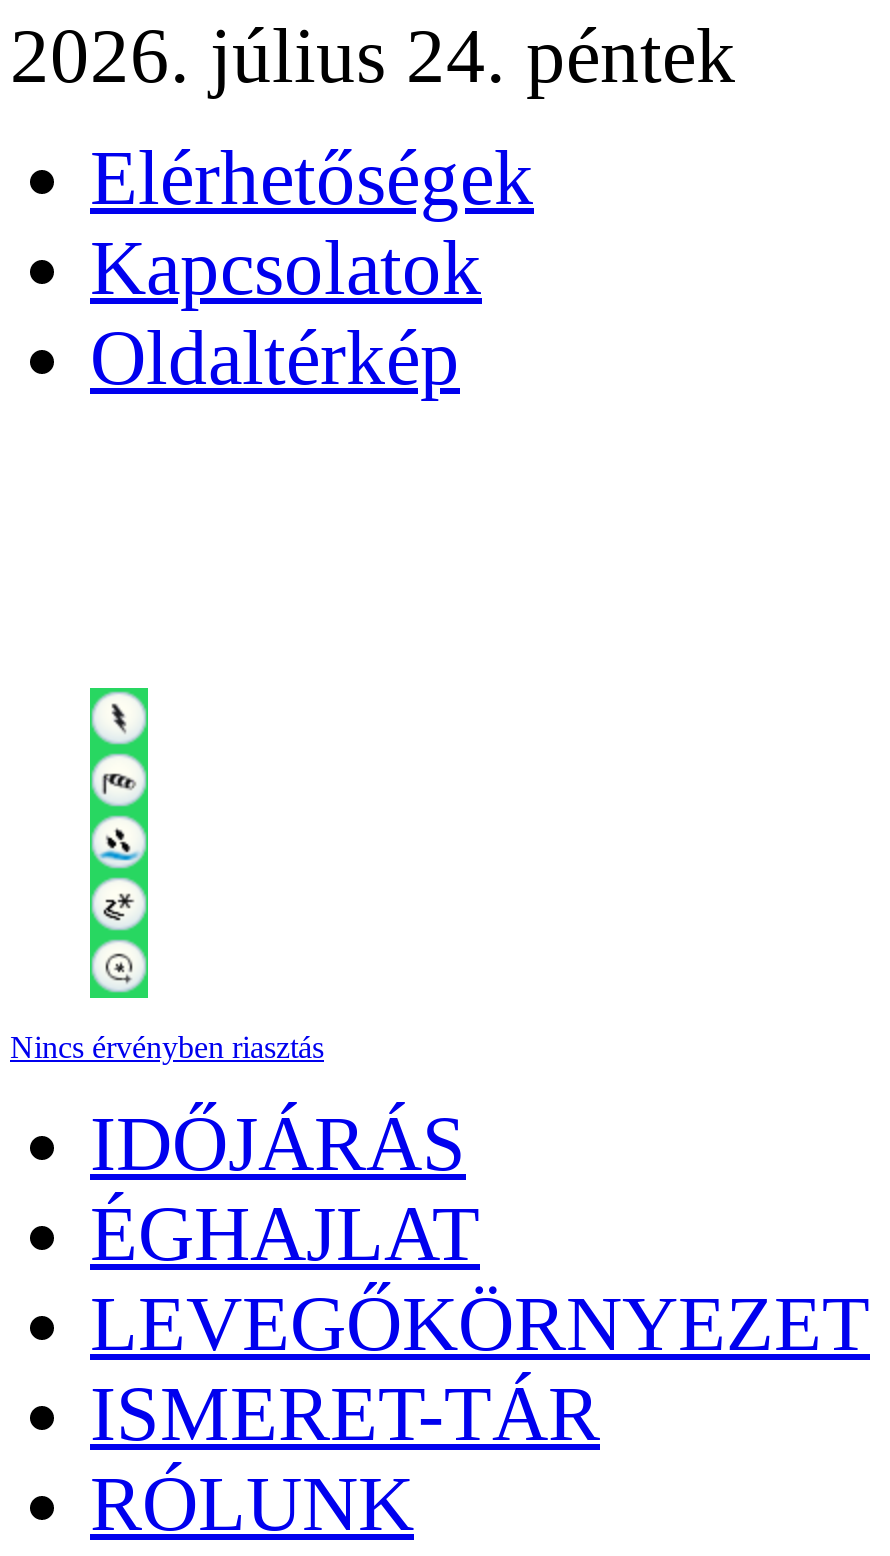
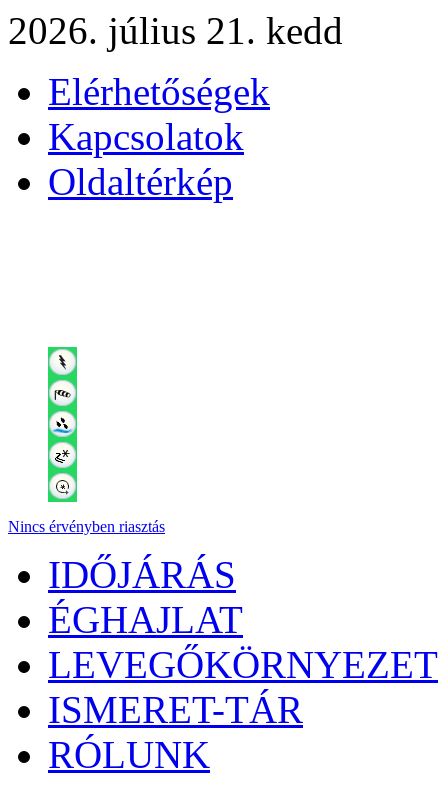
- 2026. július 24. péntek
+ 2026. július 21. kedd
